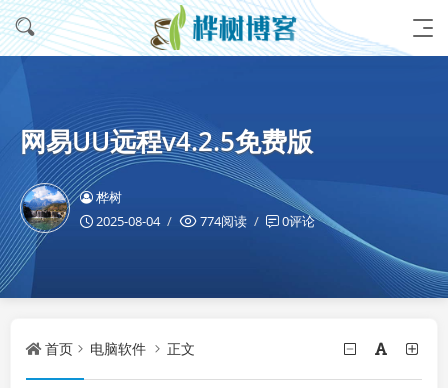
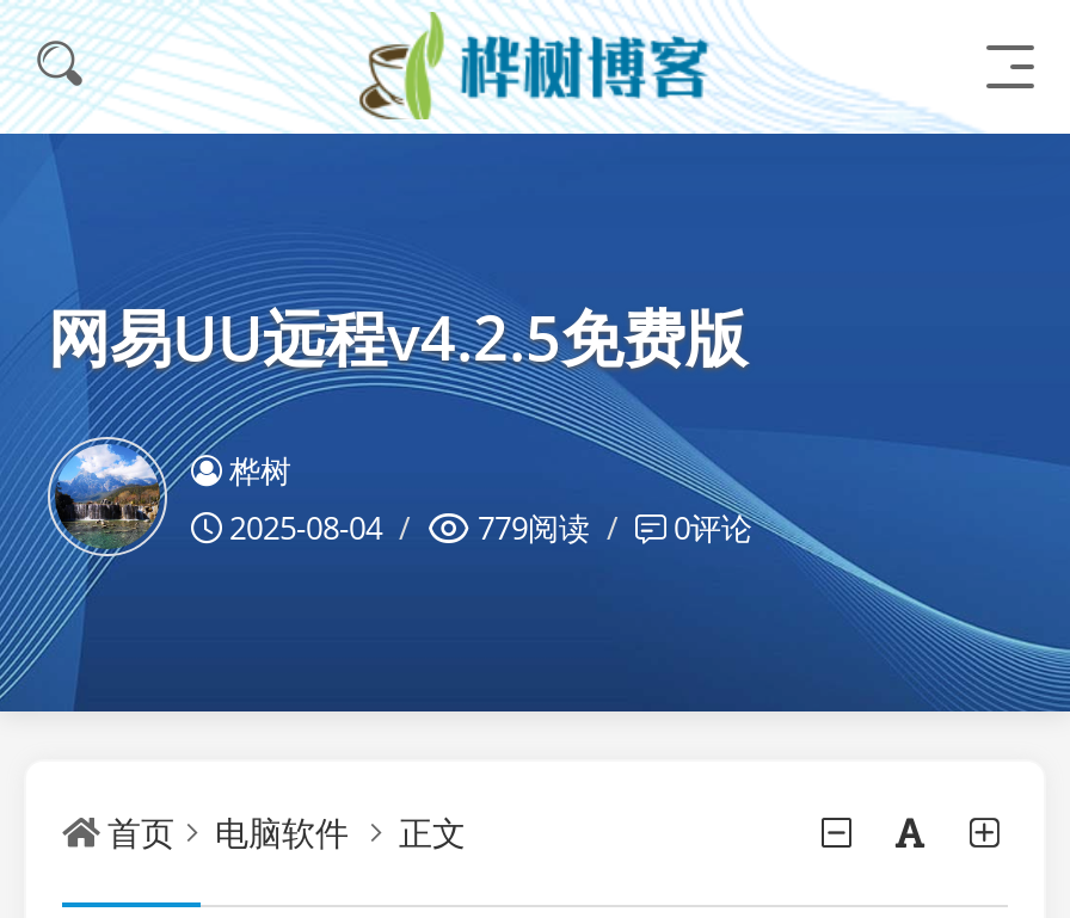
- 774阅读 0评论
+ 779阅读 0评论
